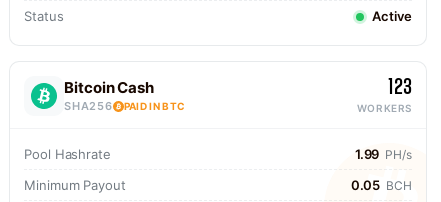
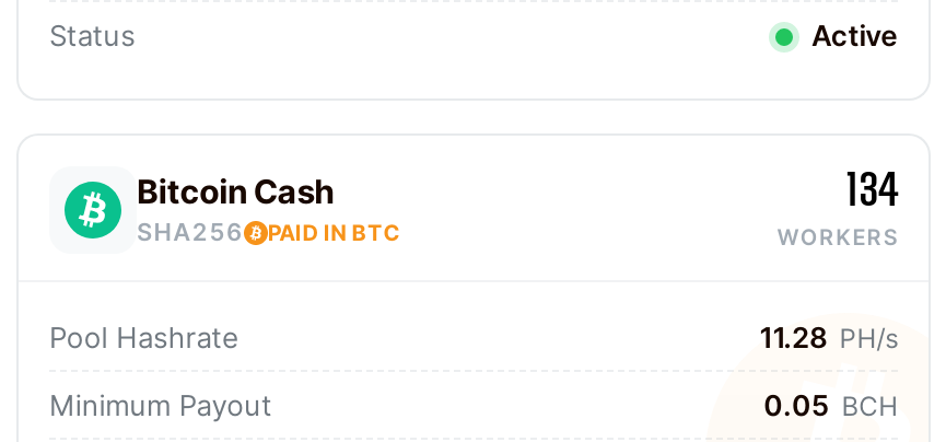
- 123
+ 134

- 1.99 PH/s
+ 11.28 PH/s
